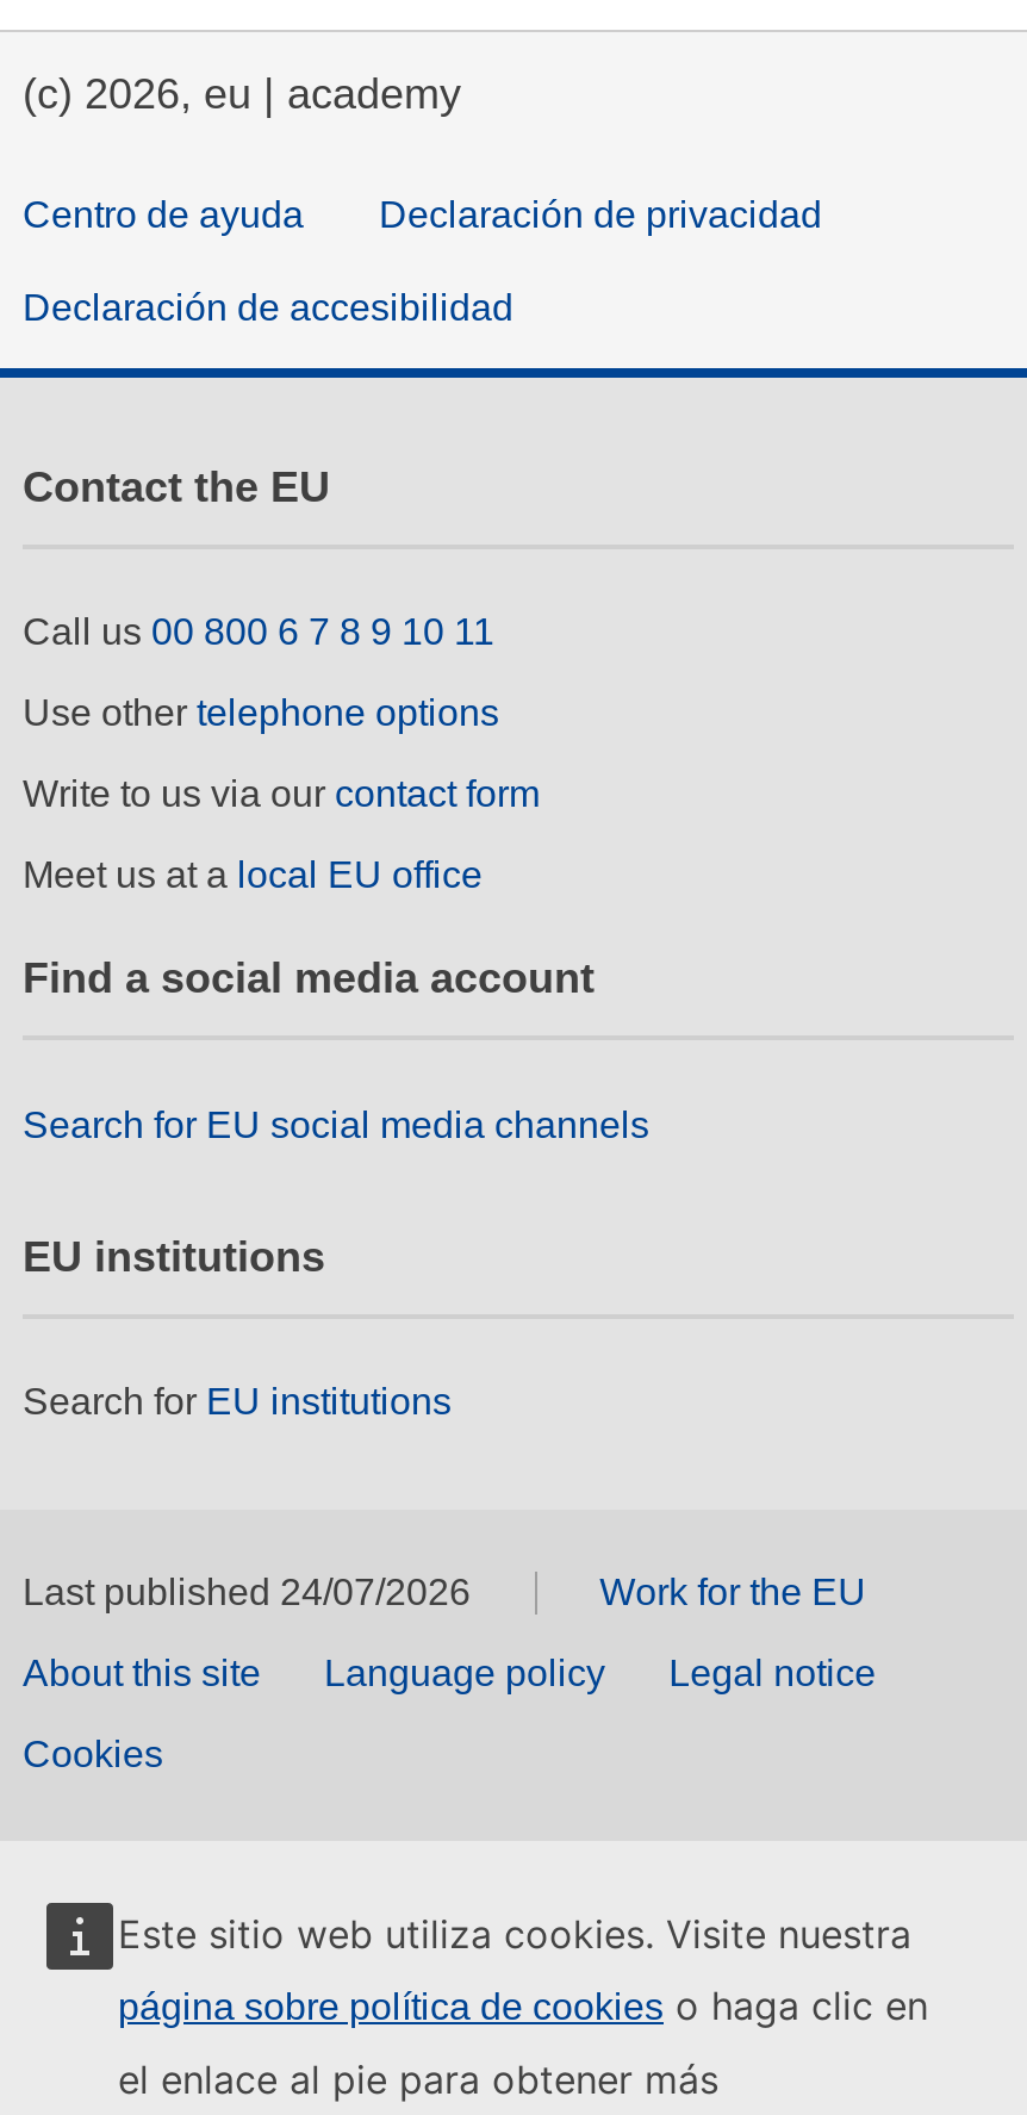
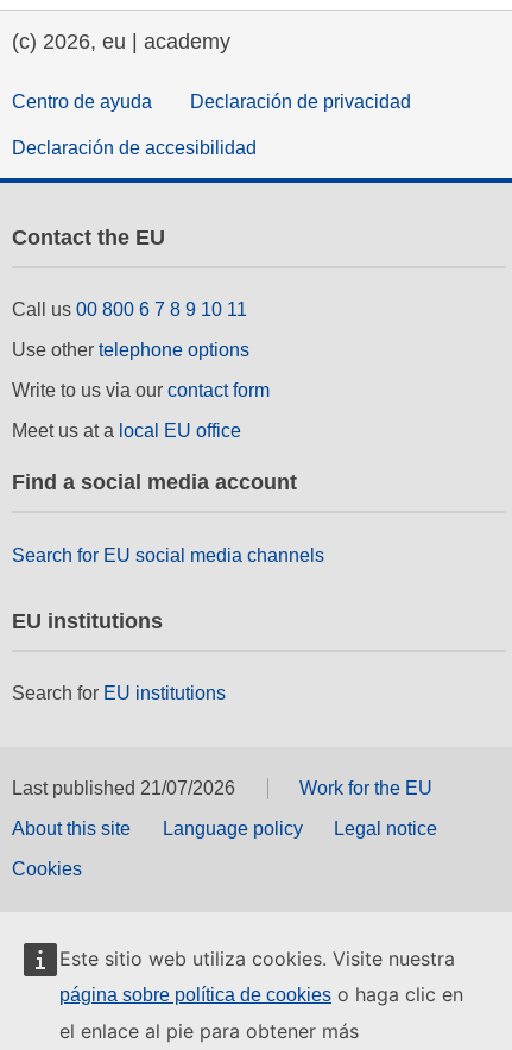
- Last published 24/07/2026
+ Last published 21/07/2026
